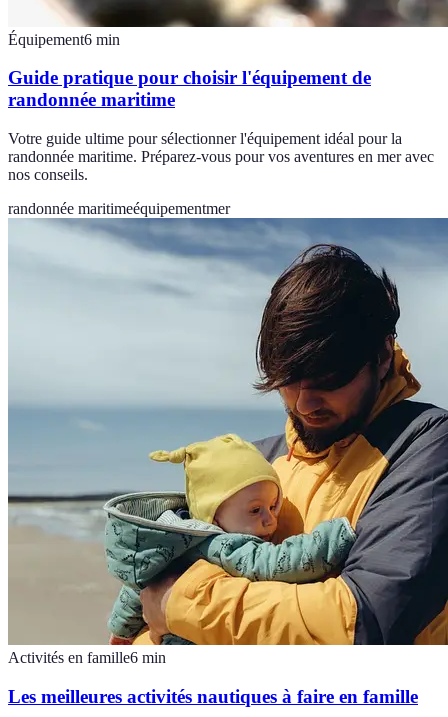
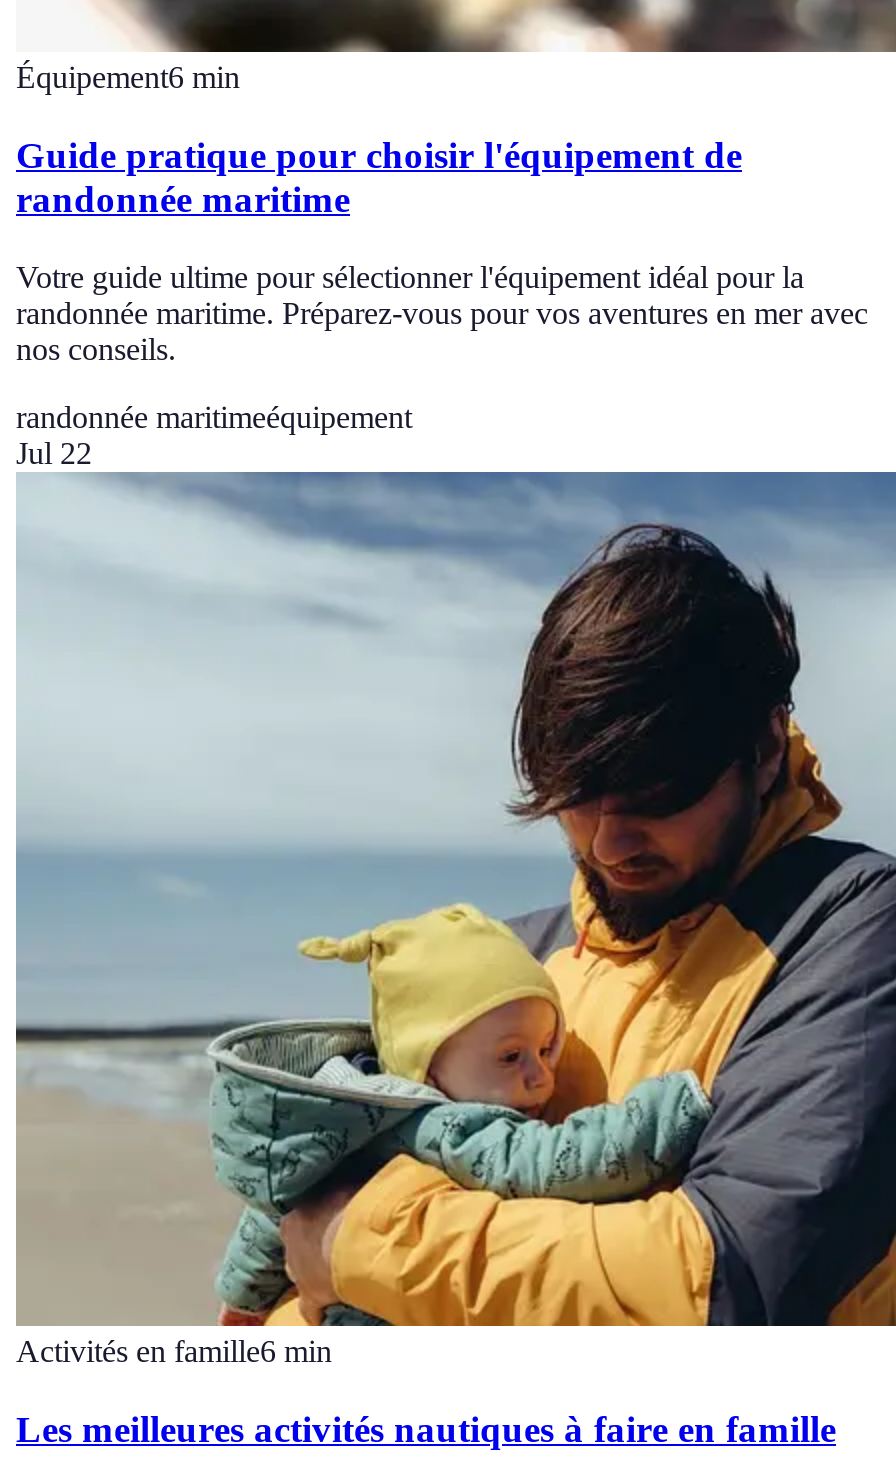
- randonnée maritimeéquipementmer
+ randonnée maritimeéquipement
+ Jul 22
